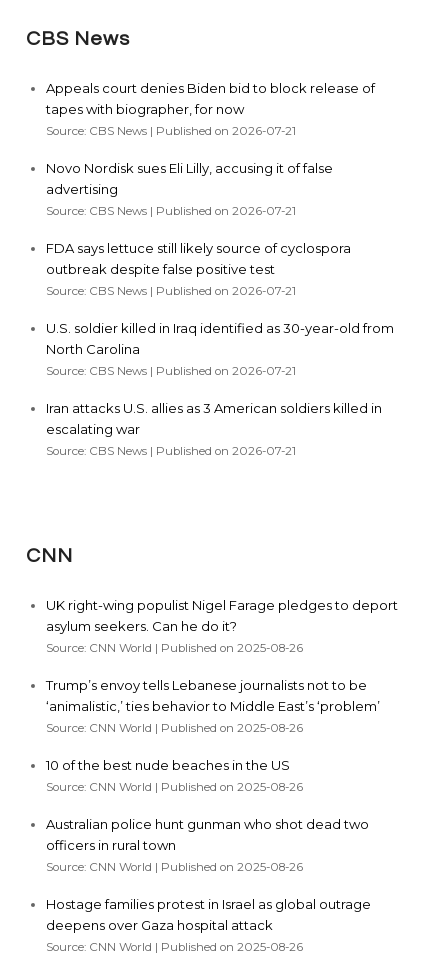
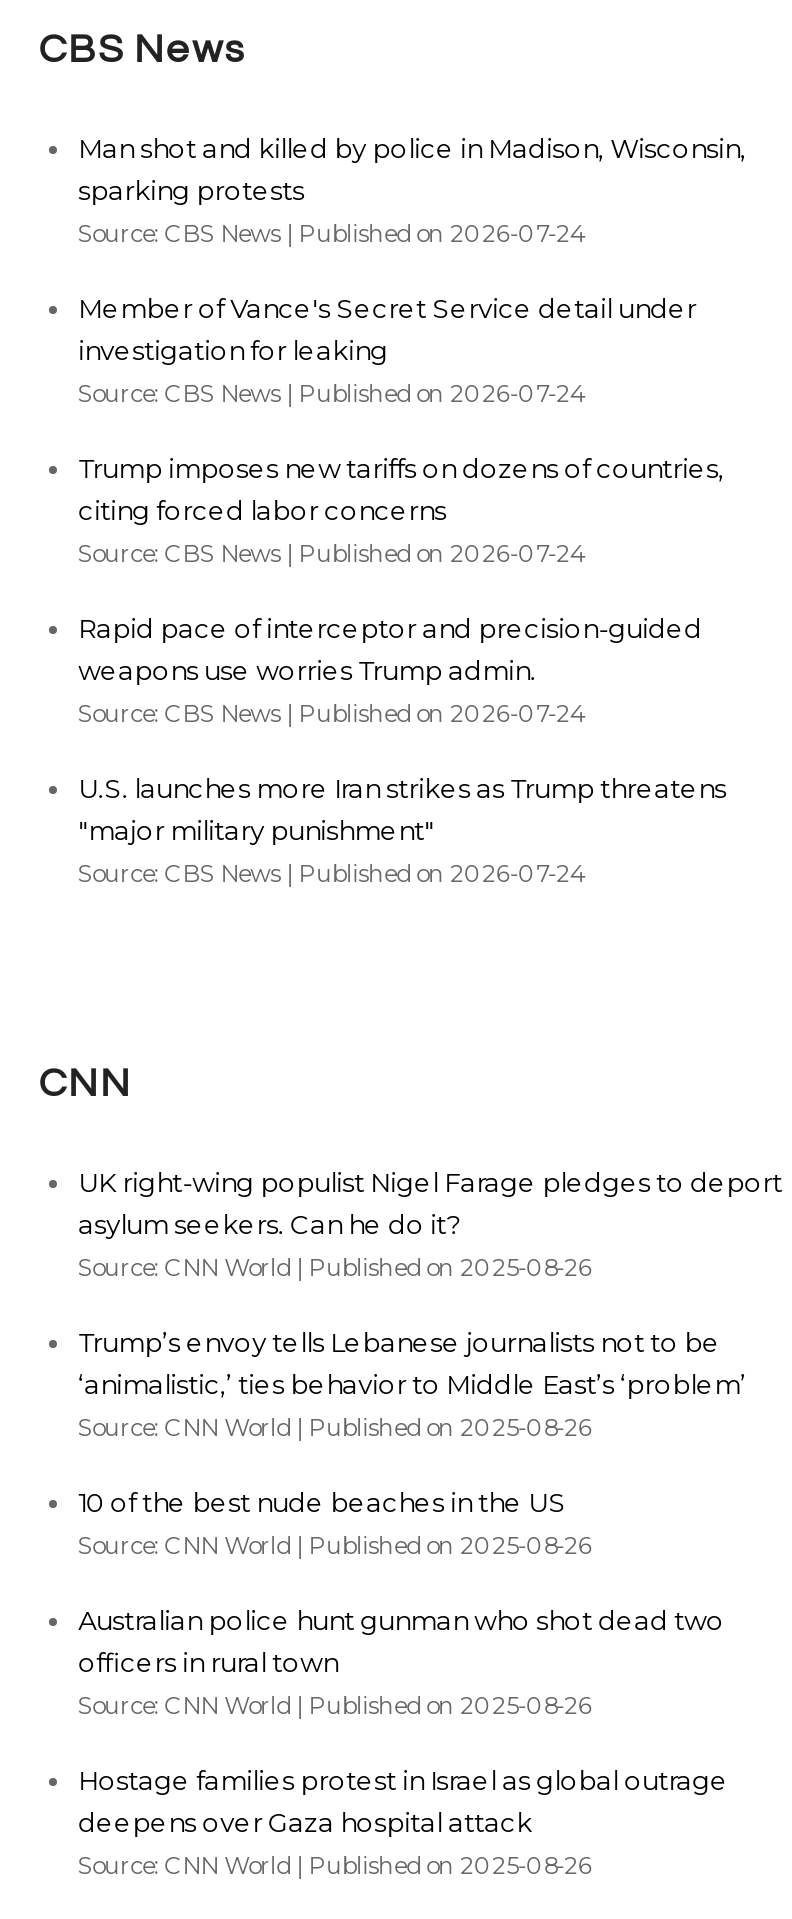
- Appeals court denies Biden bid to block release of
- tapes with biographer, for now
- Source: CBS News Published on 2026-07-21
+ Man shot and killed by police in Madison, Wisconsin,
+ sparking protests
+ Source: CBS News Published on 2026-07-24

- Novo Nordisk sues Eli Lilly, accusing it of false
- advertising
- Source: CBS News Published on 2026-07-21
+ Member of Vance's Secret Service detail under
+ investigation for leaking
+ Source: CBS News Published on 2026-07-24

- FDA says lettuce still likely source of cyclospora
- outbreak despite false positive test
- Source: CBS News Published on 2026-07-21
+ Trump imposes new tariffs on dozens of countries,
+ citing forced labor concerns
+ Source: CBS News Published on 2026-07-24

- U.S. soldier killed in Iraq identified as 30-year-old from
- North Carolina
- Source: CBS News Published on 2026-07-21
+ Rapid pace of interceptor and precision-guided
+ weapons use worries Trump admin.
+ Source: CBS News Published on 2026-07-24

- Iran attacks U.S. allies as 3 American soldiers killed in
- escalating war
- Source: CBS News Published on 2026-07-21
+ U.S. launches more Iran strikes as Trump threatens
+ "major military punishment"
+ Source: CBS News Published on 2026-07-24
